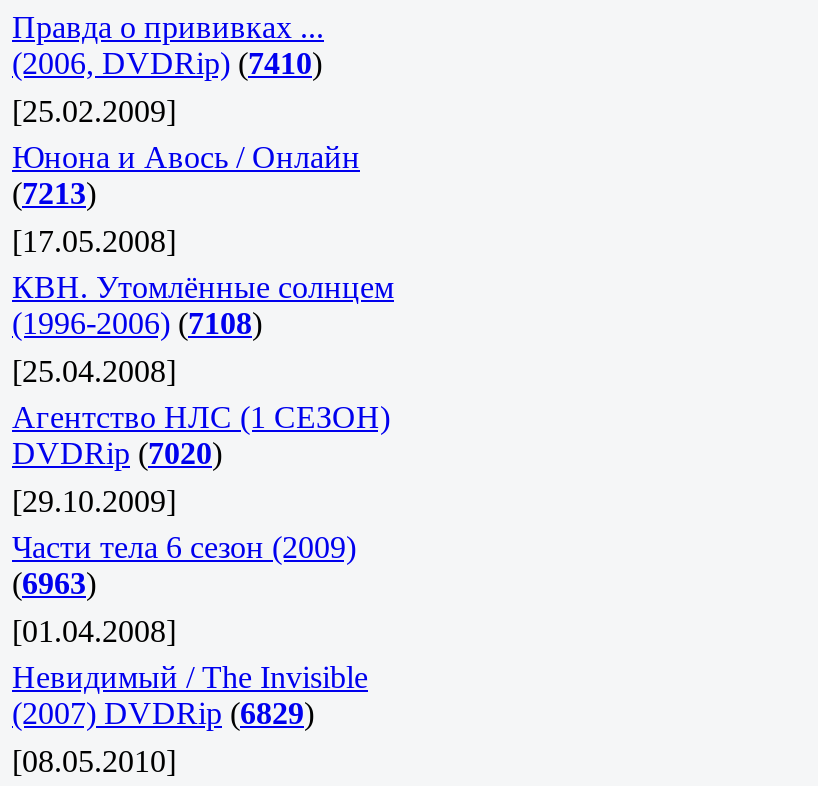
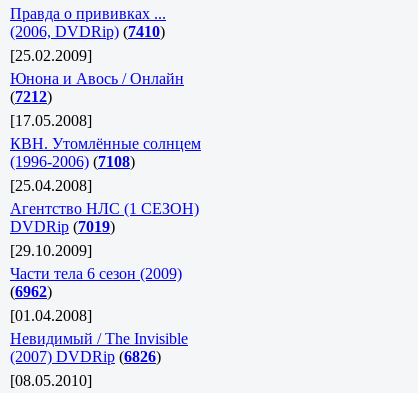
- (7213)
+ (7212)

- DVDRip (7020)
+ DVDRip (7019)

- (6963)
+ (6962)

- (2007) DVDRip (6829)
+ (2007) DVDRip (6826)
